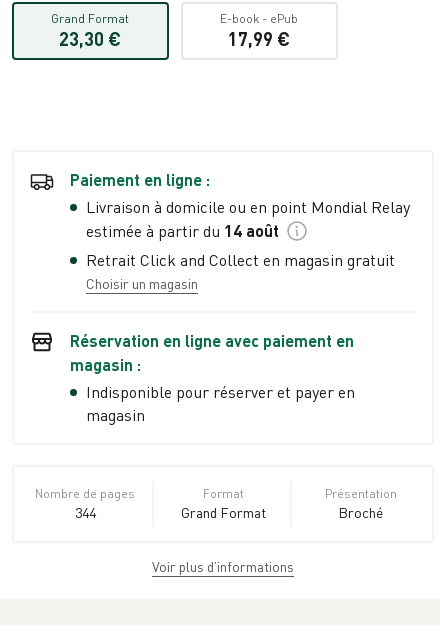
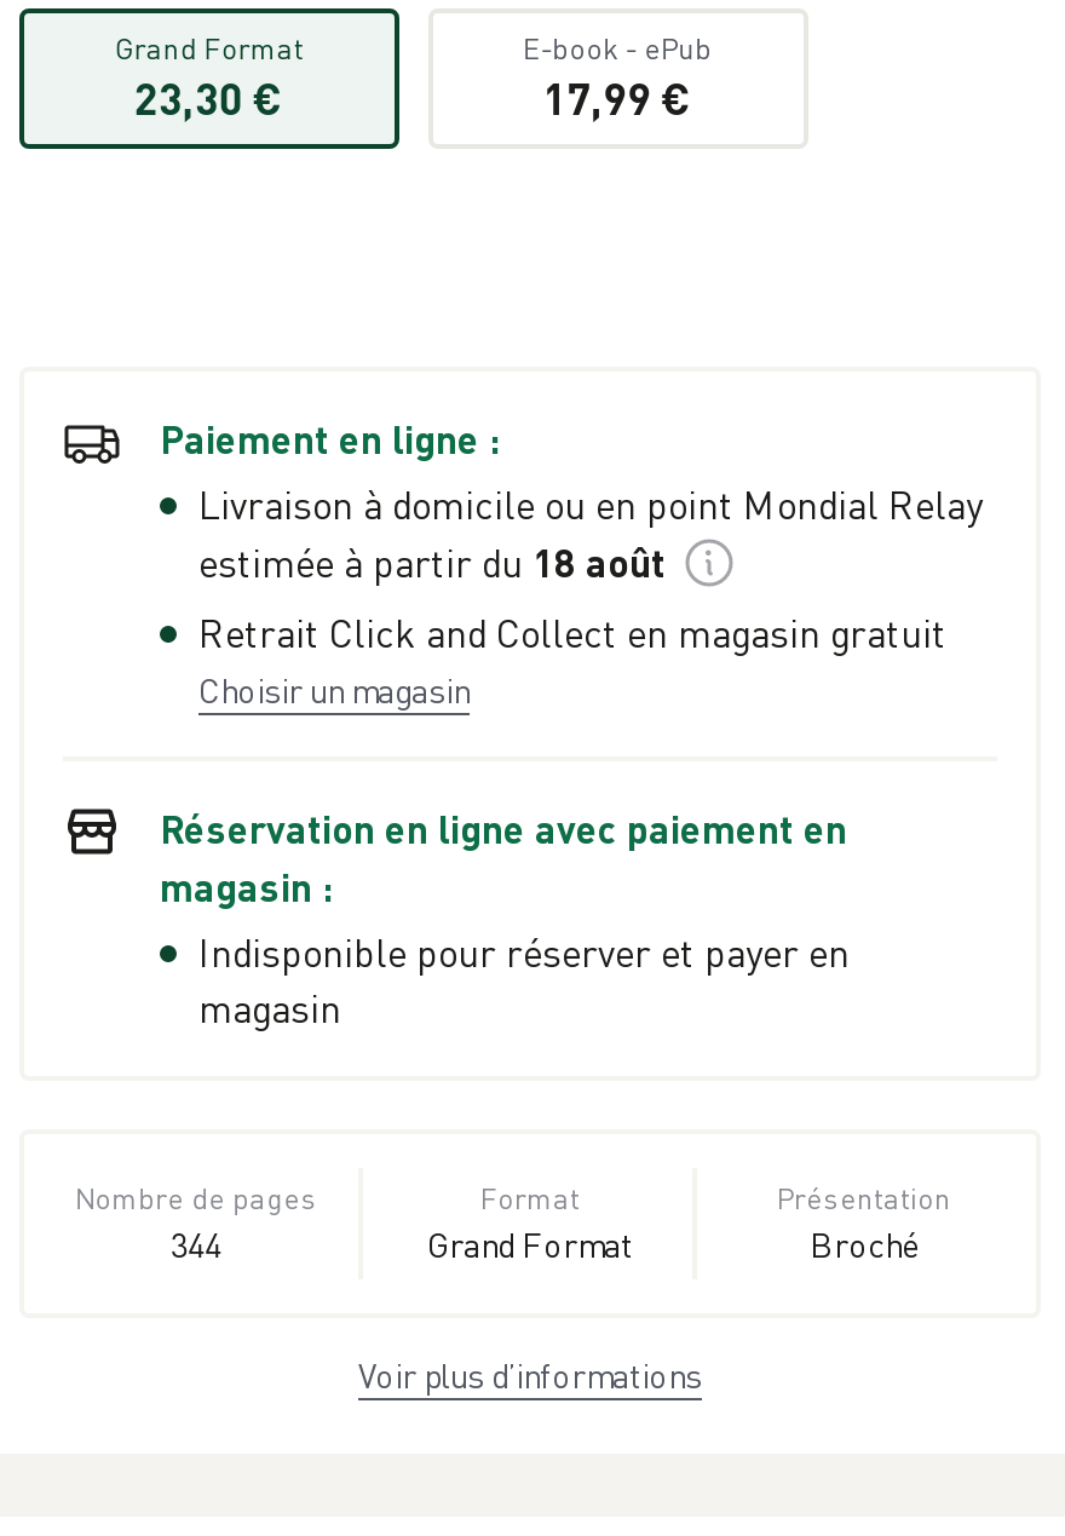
- estimée à partir du 14 août
+ estimée à partir du 18 août
